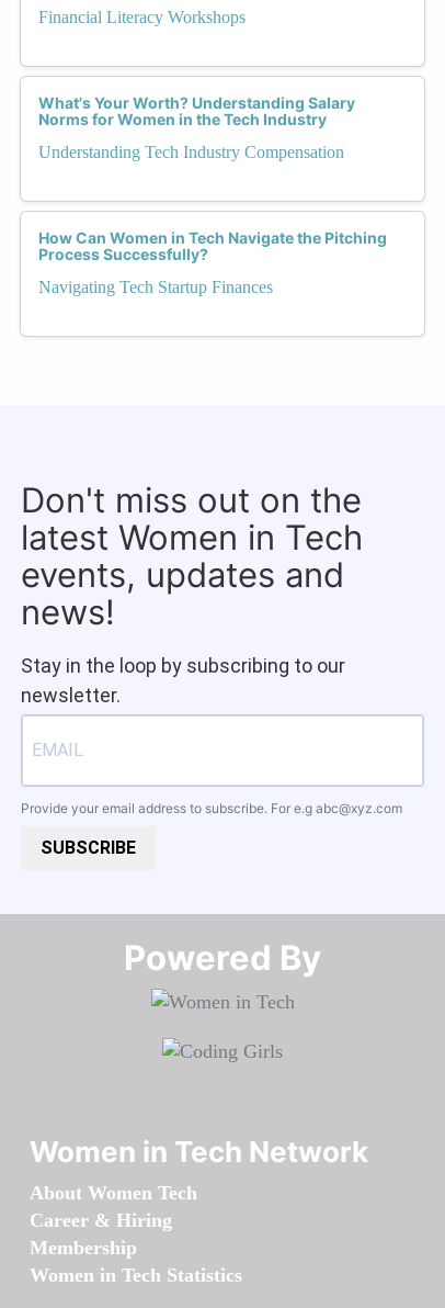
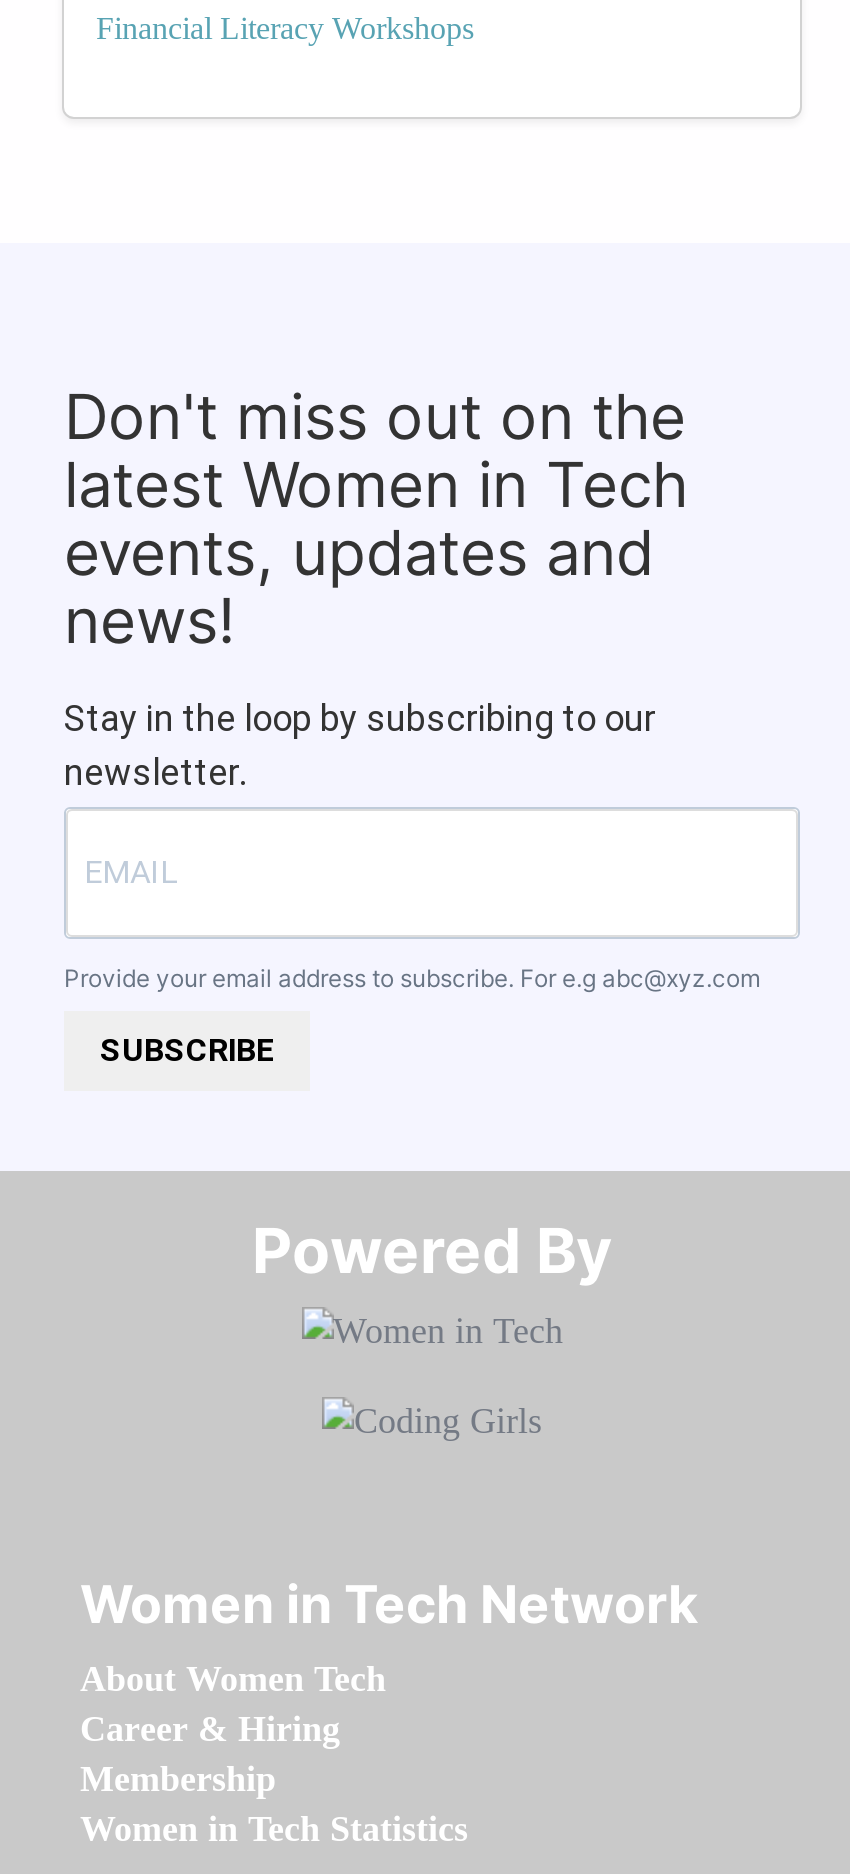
- What's Your Worth? Understanding Salary
- Norms for Women in the Tech Industry
- Understanding Tech Industry Compensation

- How Can Women in Tech Navigate the Pitching
- Process Successfully?
- Navigating Tech Startup Finances
